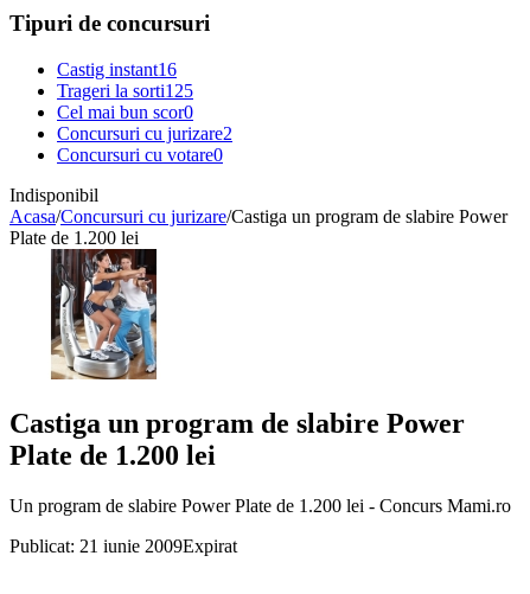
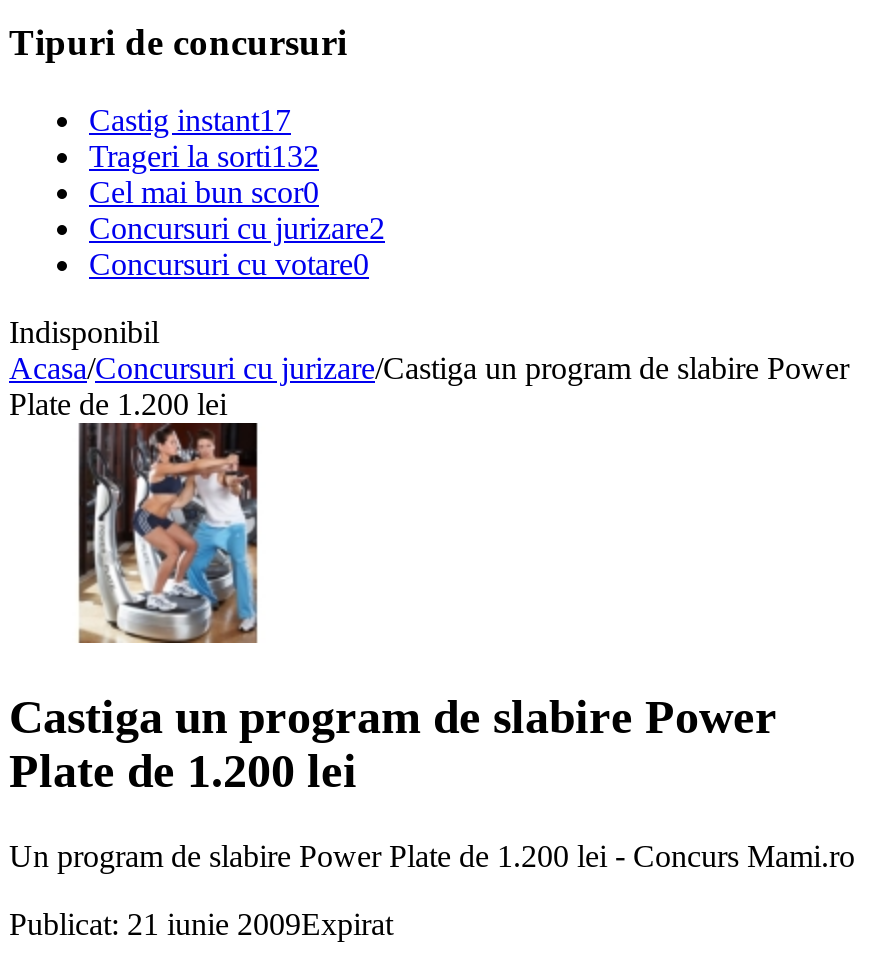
- Castig instant16
+ Castig instant17

- Trageri la sorti125
+ Trageri la sorti132
